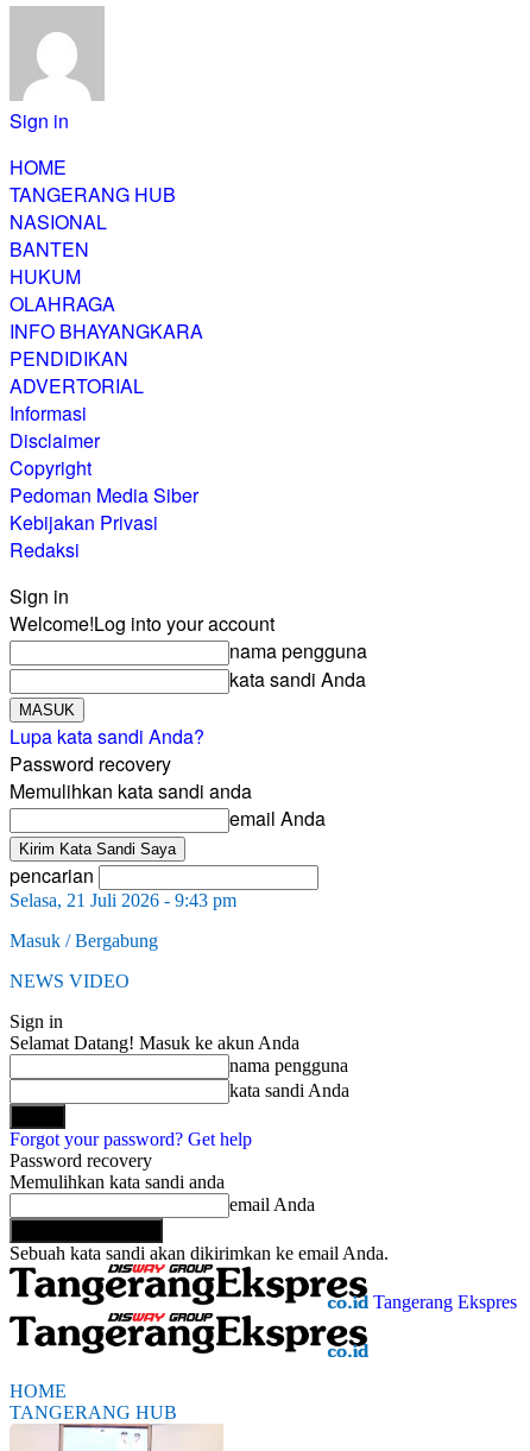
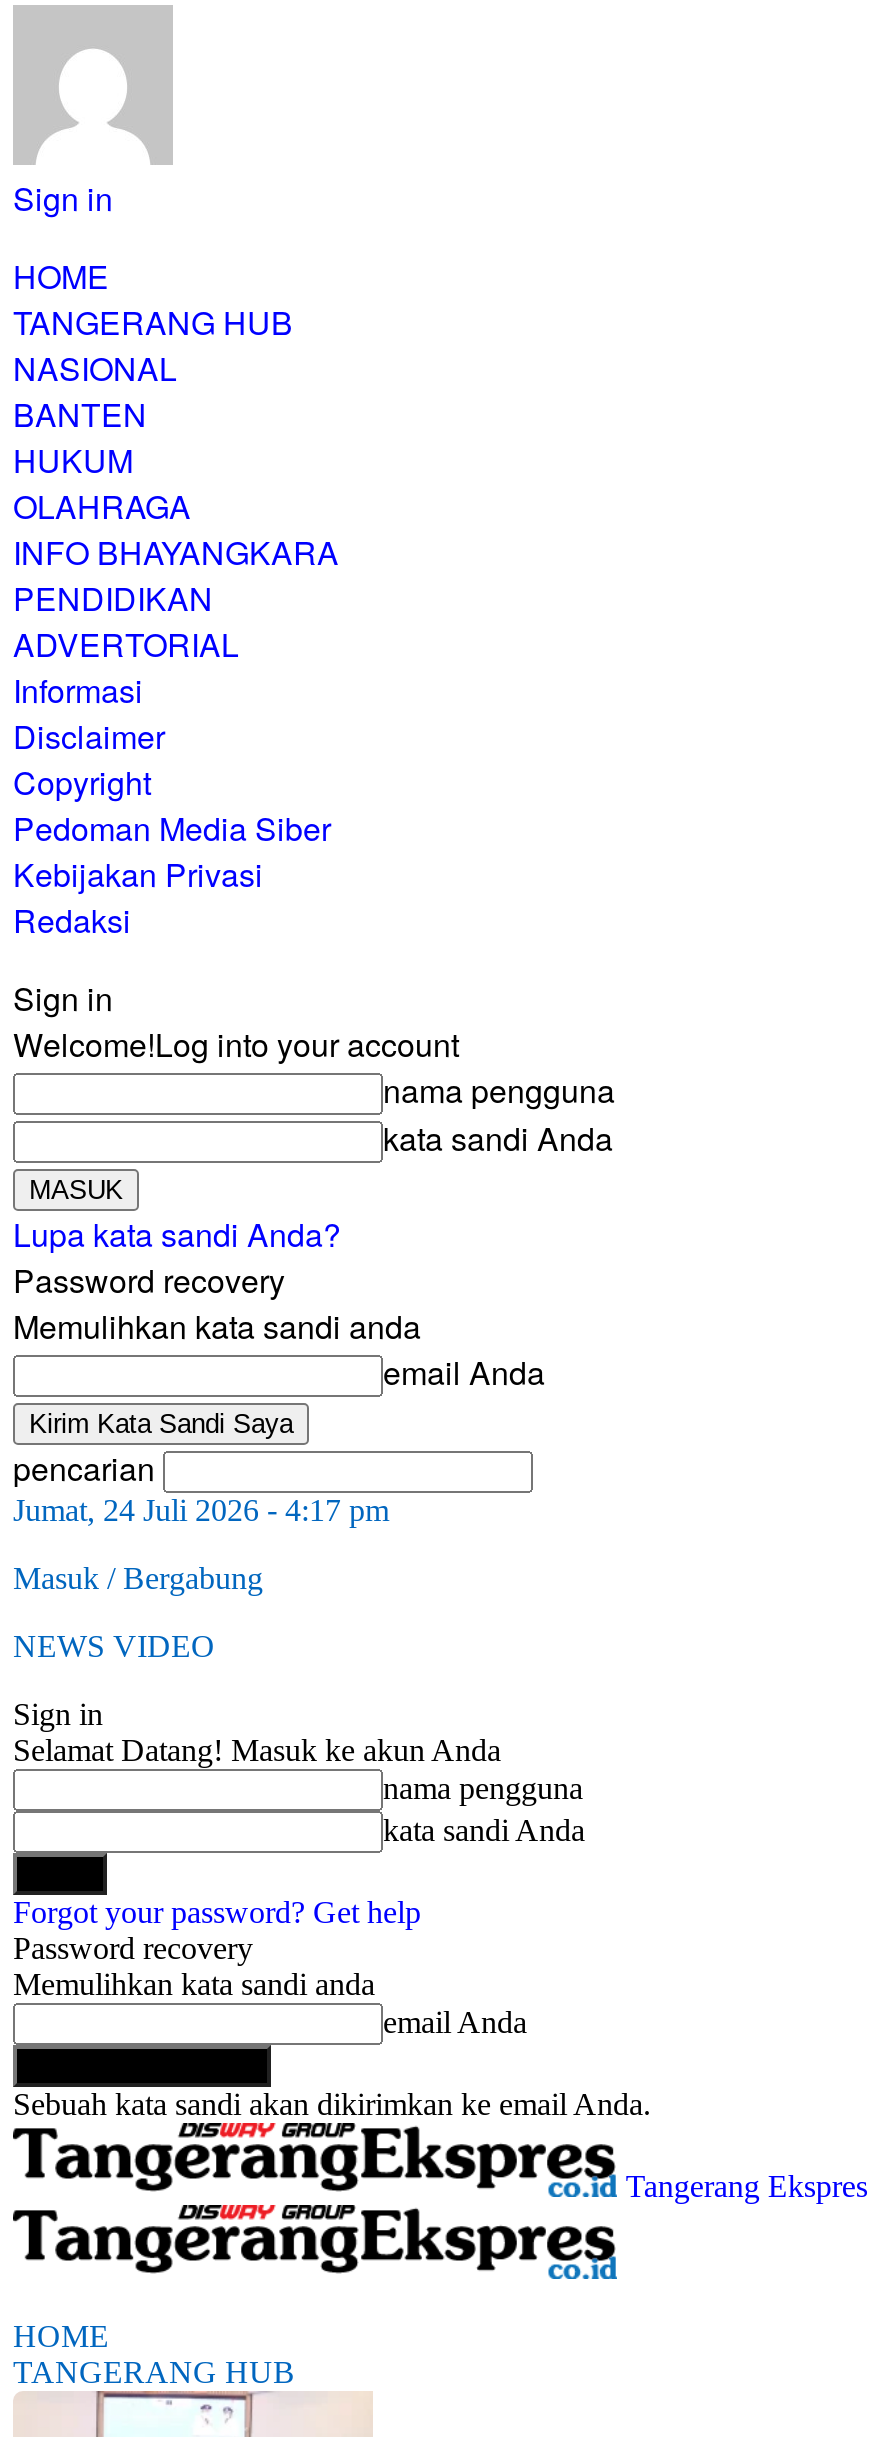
- Selasa, 21 Juli 2026 - 9:43 pm
+ Jumat, 24 Juli 2026 - 4:17 pm
